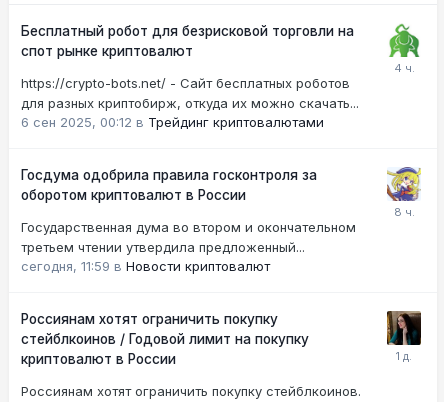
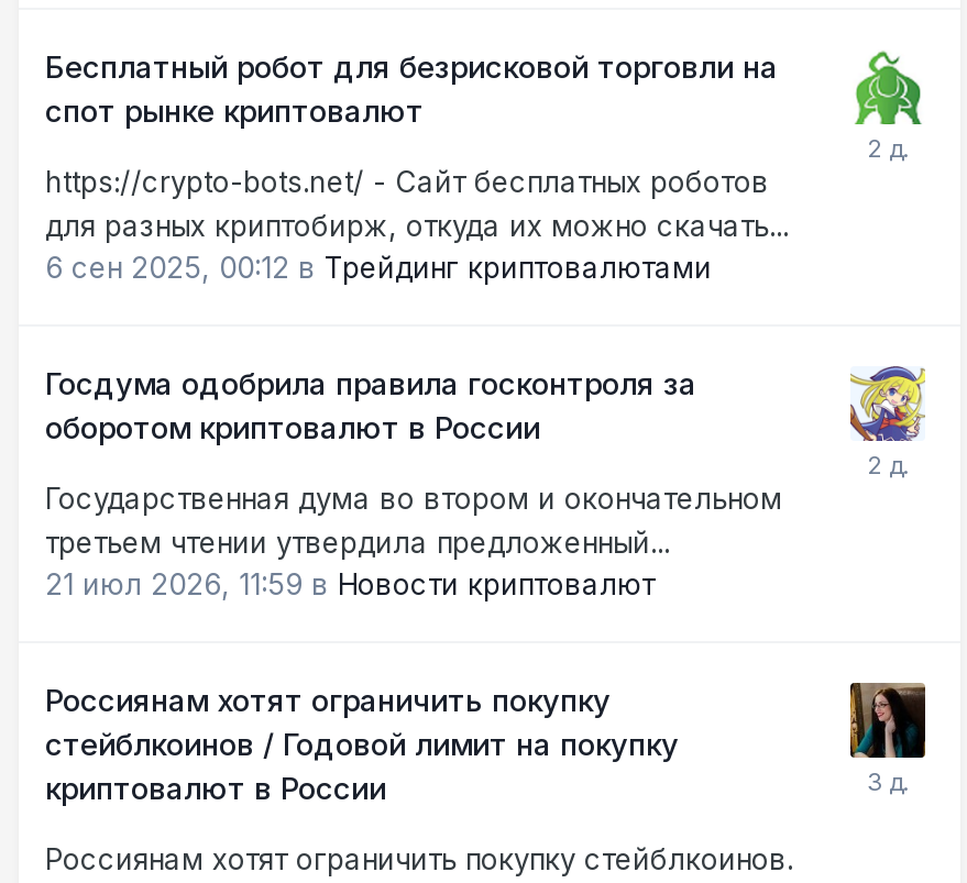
- сегодня, 11:59 в Новости криптовалют
+ 21 июл 2026, 11:59 в Новости криптовалют
